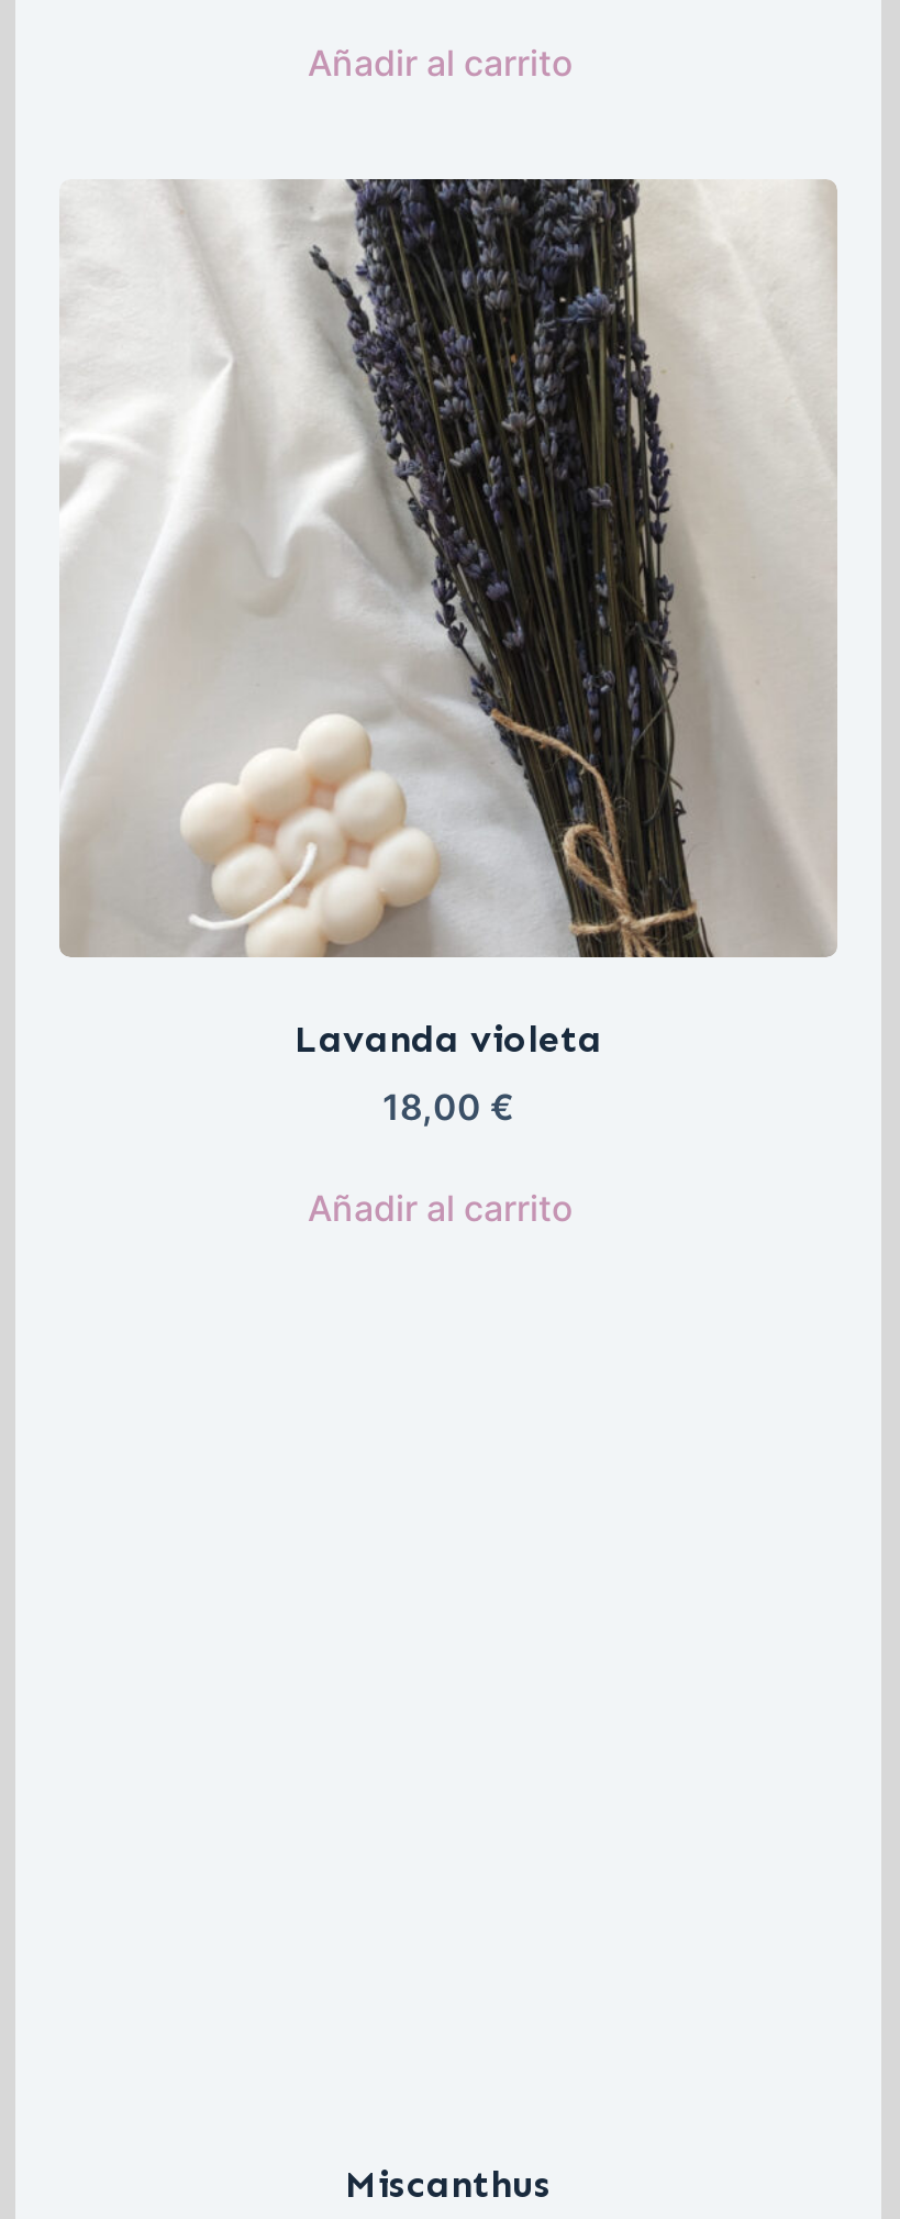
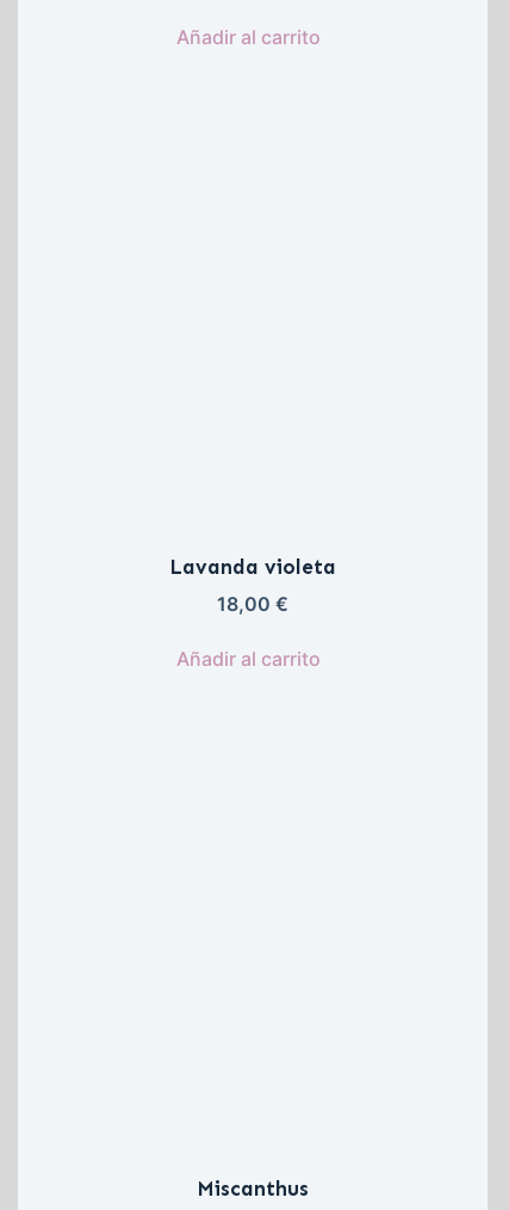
- [image]
